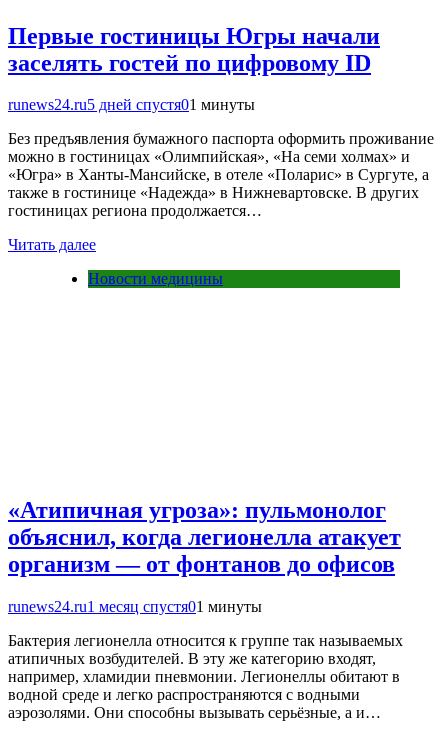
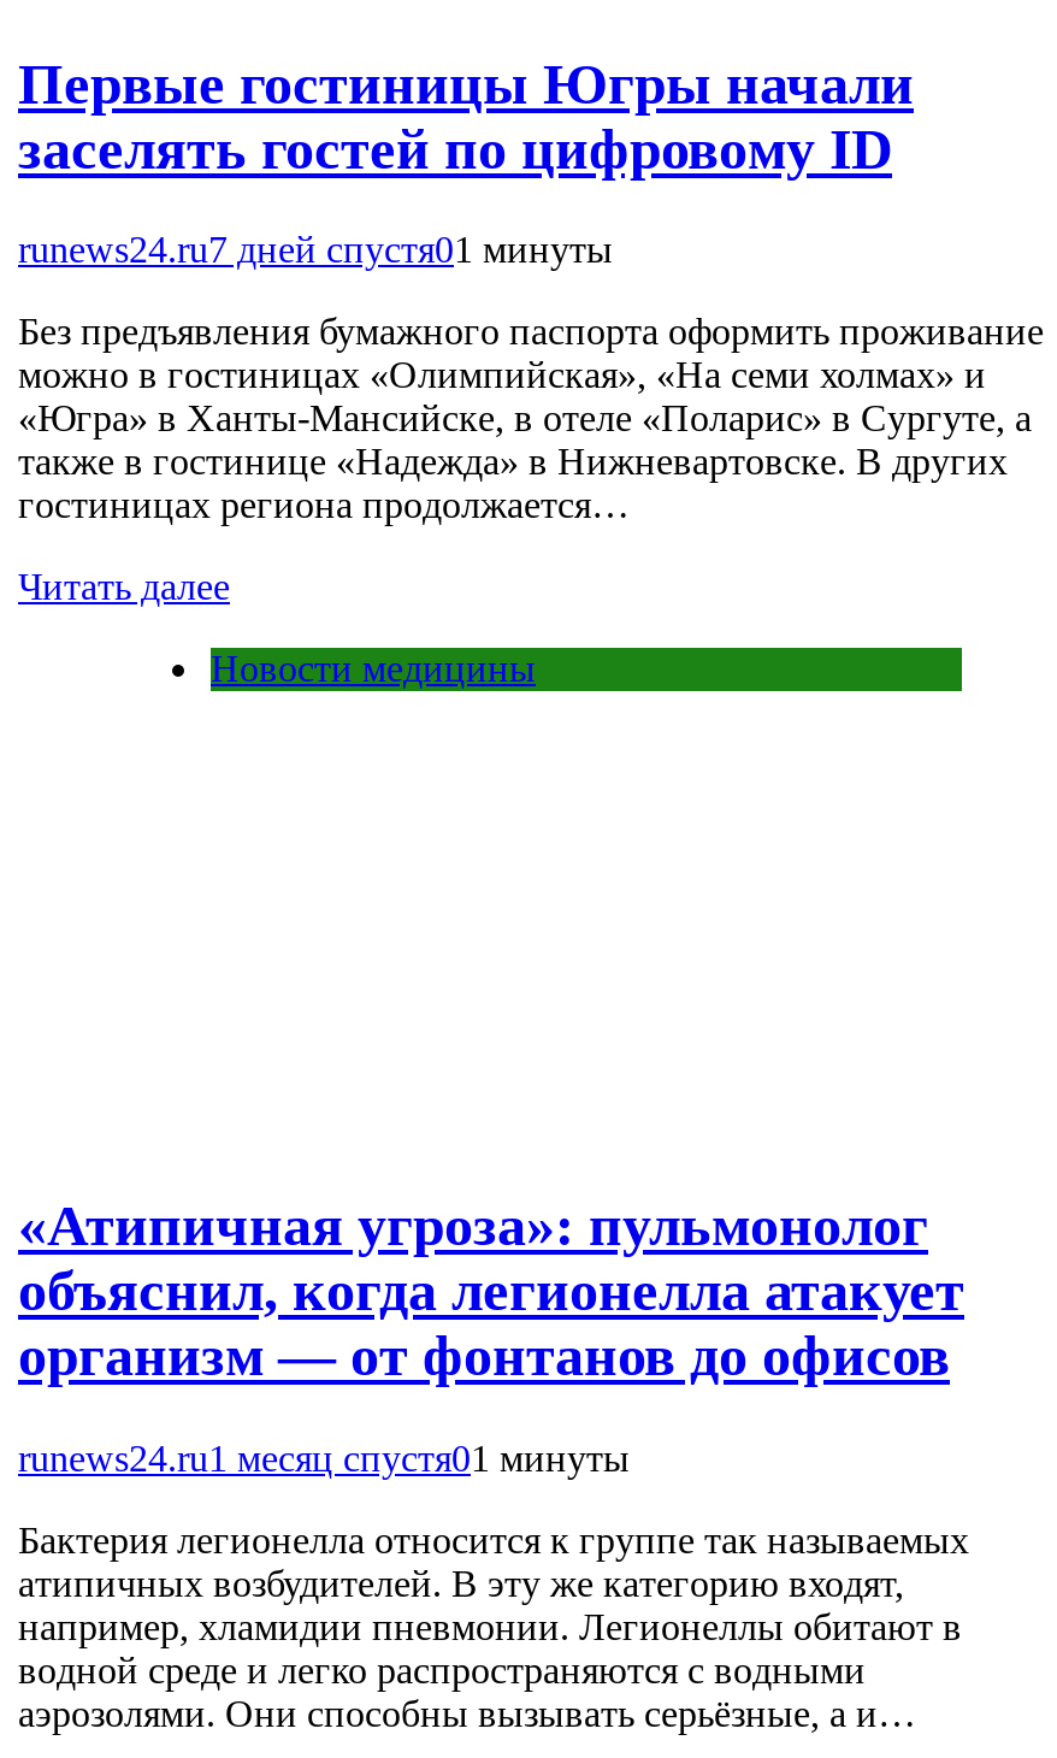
- runews24.ru5 дней спустя01 минуты
+ runews24.ru7 дней спустя01 минуты
